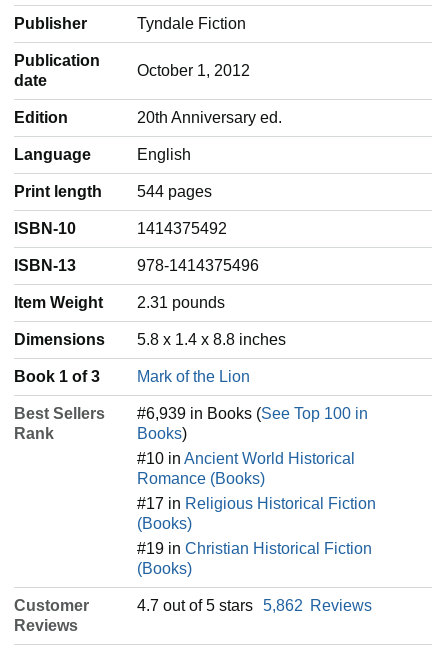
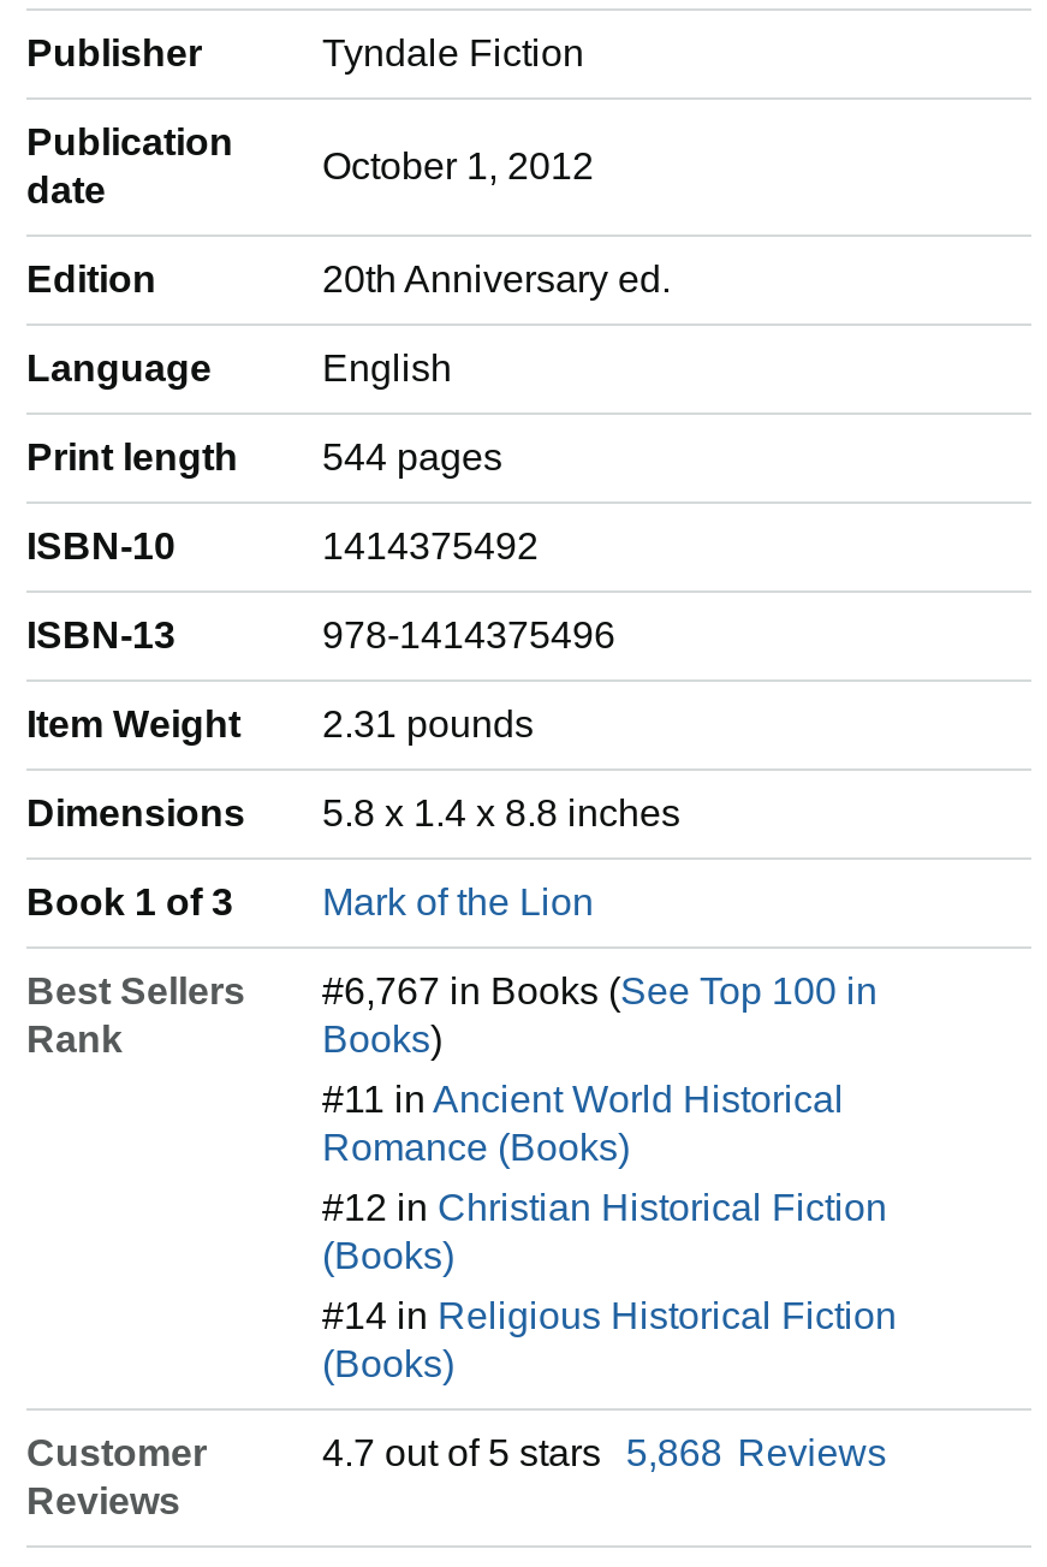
- #6,939 in Books (See Top 100 in
+ #6,767 in Books (See Top 100 in

- #10 in Ancient World Historical
+ #11 in Ancient World Historical

- #17 in Religious Historical Fiction
+ #12 in Christian Historical Fiction

- #19 in Christian Historical Fiction
+ #14 in Religious Historical Fiction

- 4.7 out of 5 stars 5,862 Reviews
+ 4.7 out of 5 stars 5,868 Reviews
